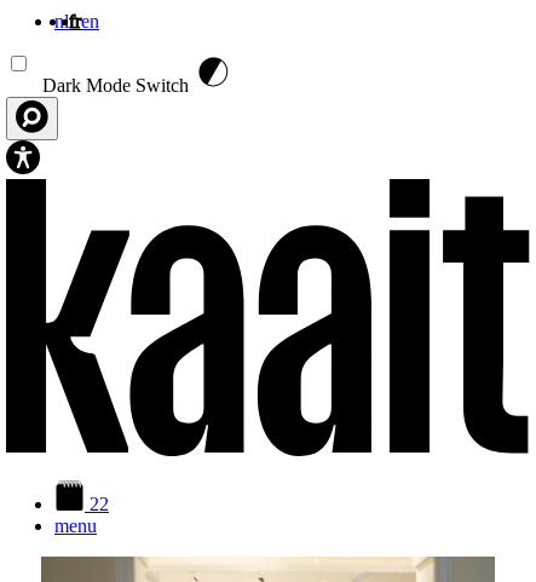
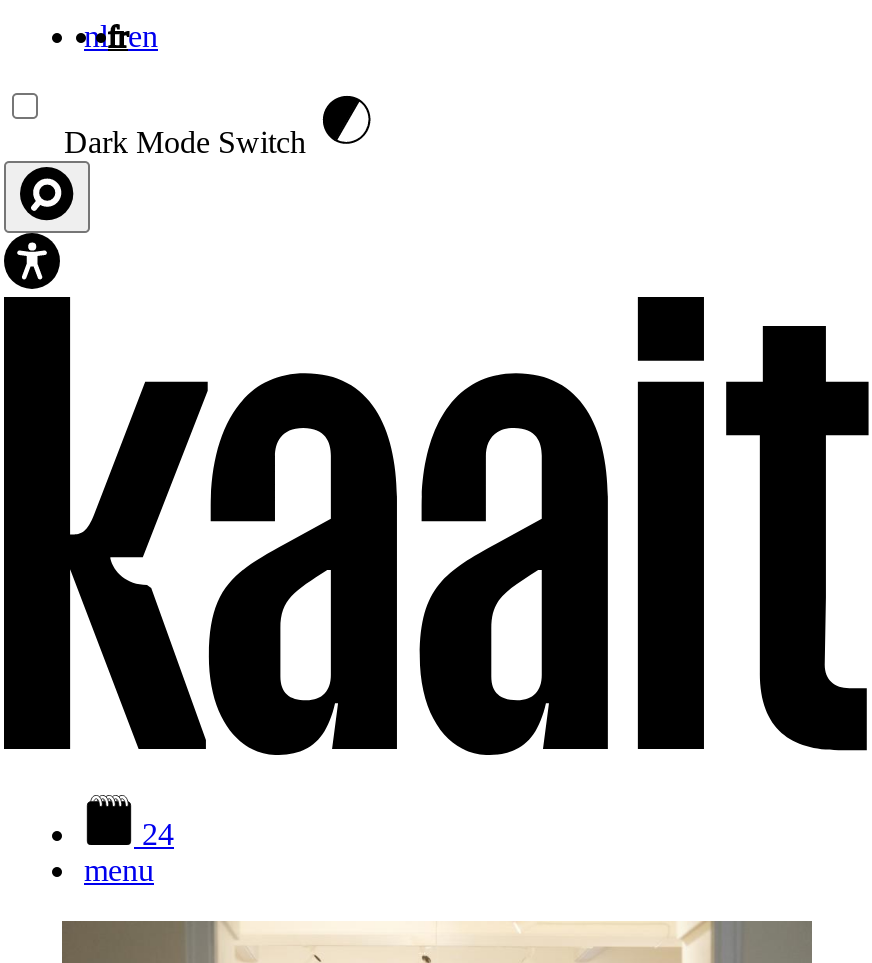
- 22
+ 24
